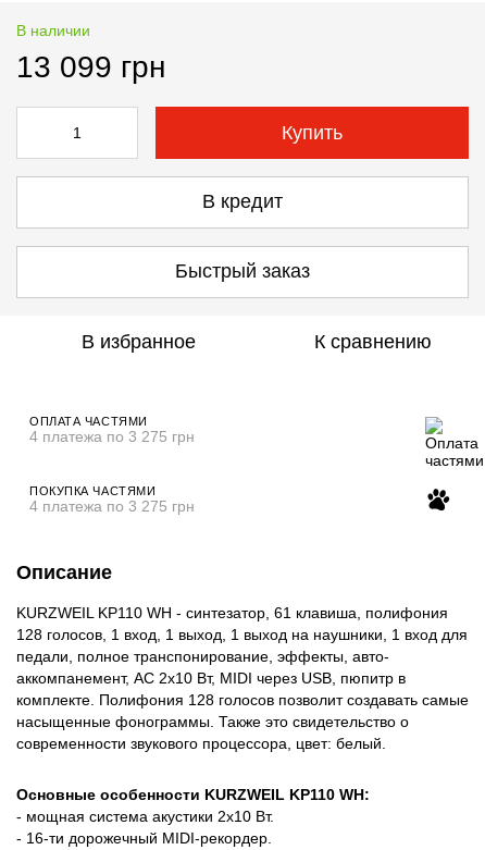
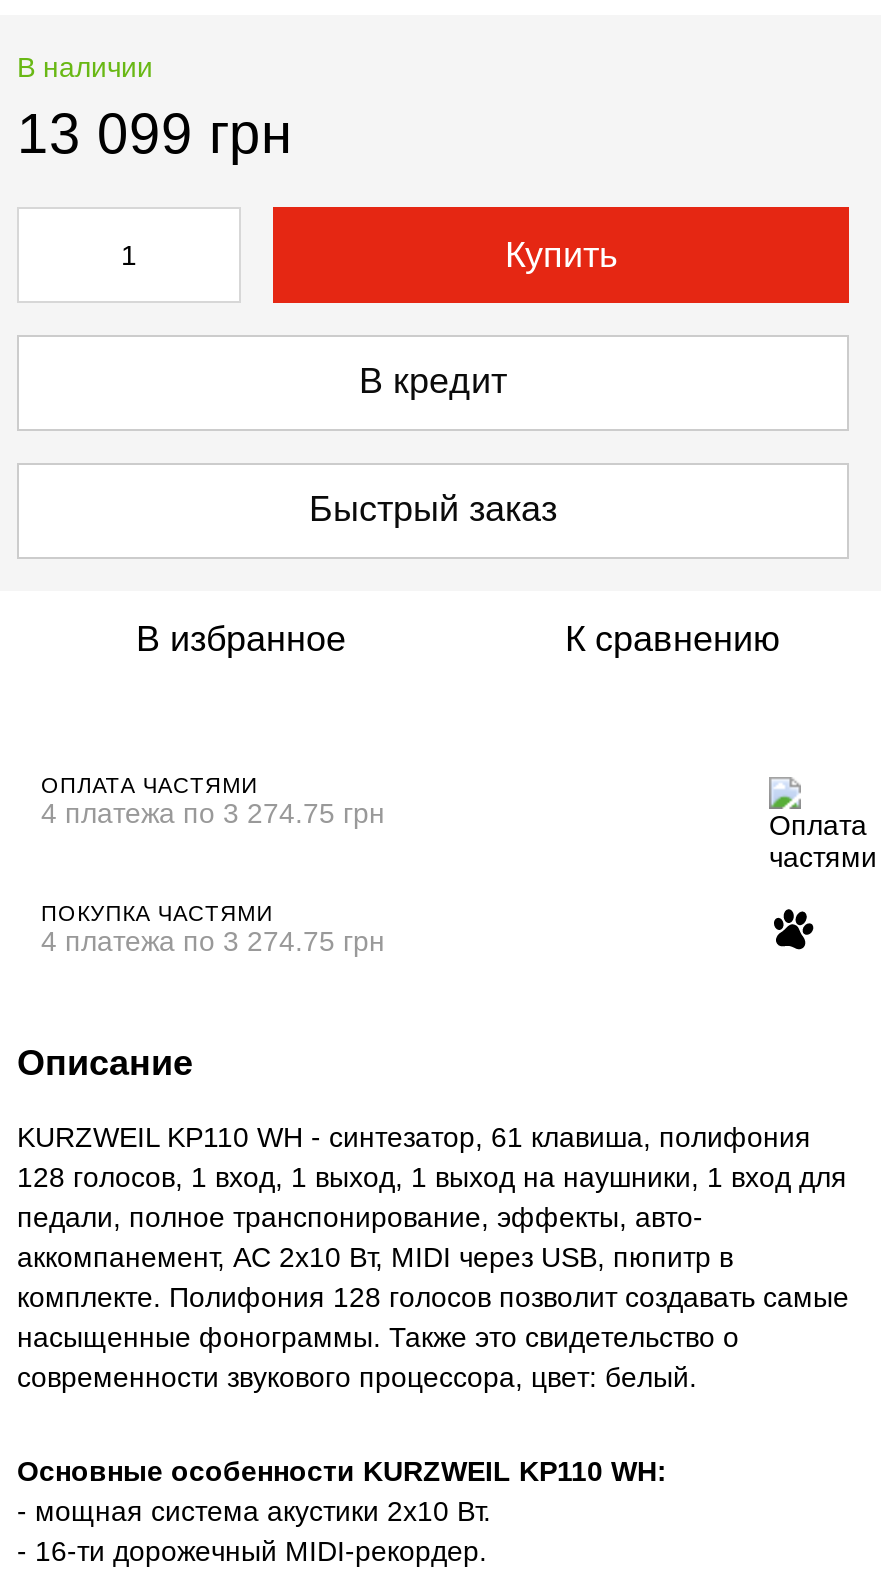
- 4 платежа по 3 275 грн
+ 4 платежа по 3 274.75 грн

- 4 платежа по 3 275 грн
+ 4 платежа по 3 274.75 грн
